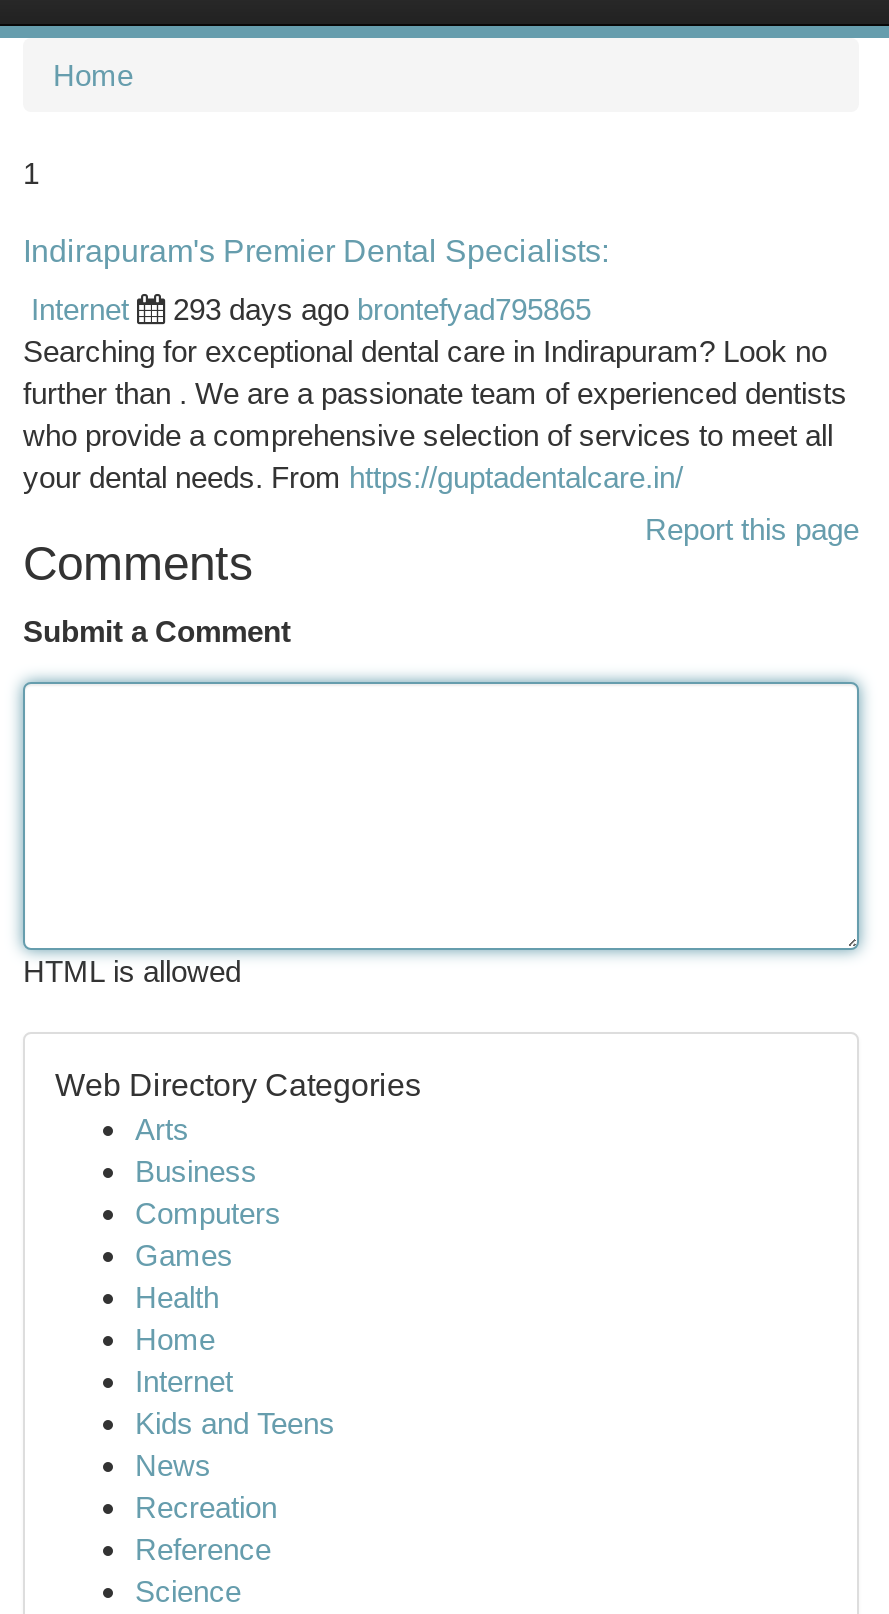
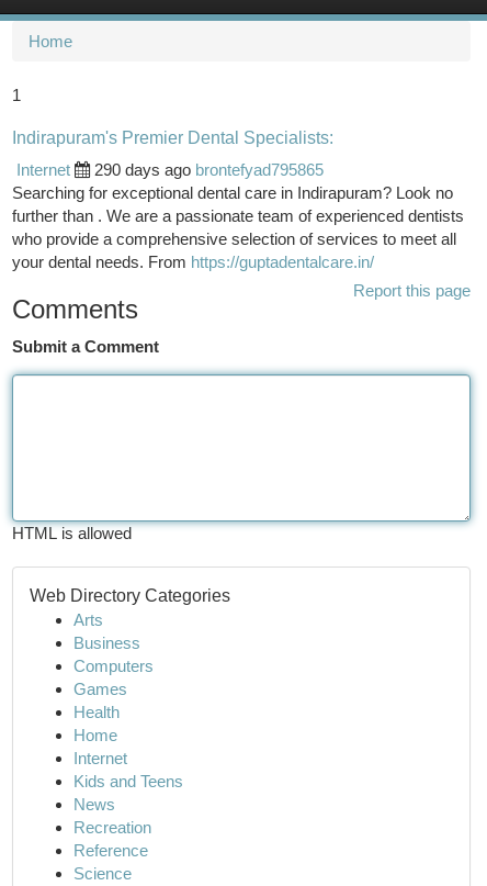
- 293 days ago brontefyad795865
+ 290 days ago brontefyad795865
